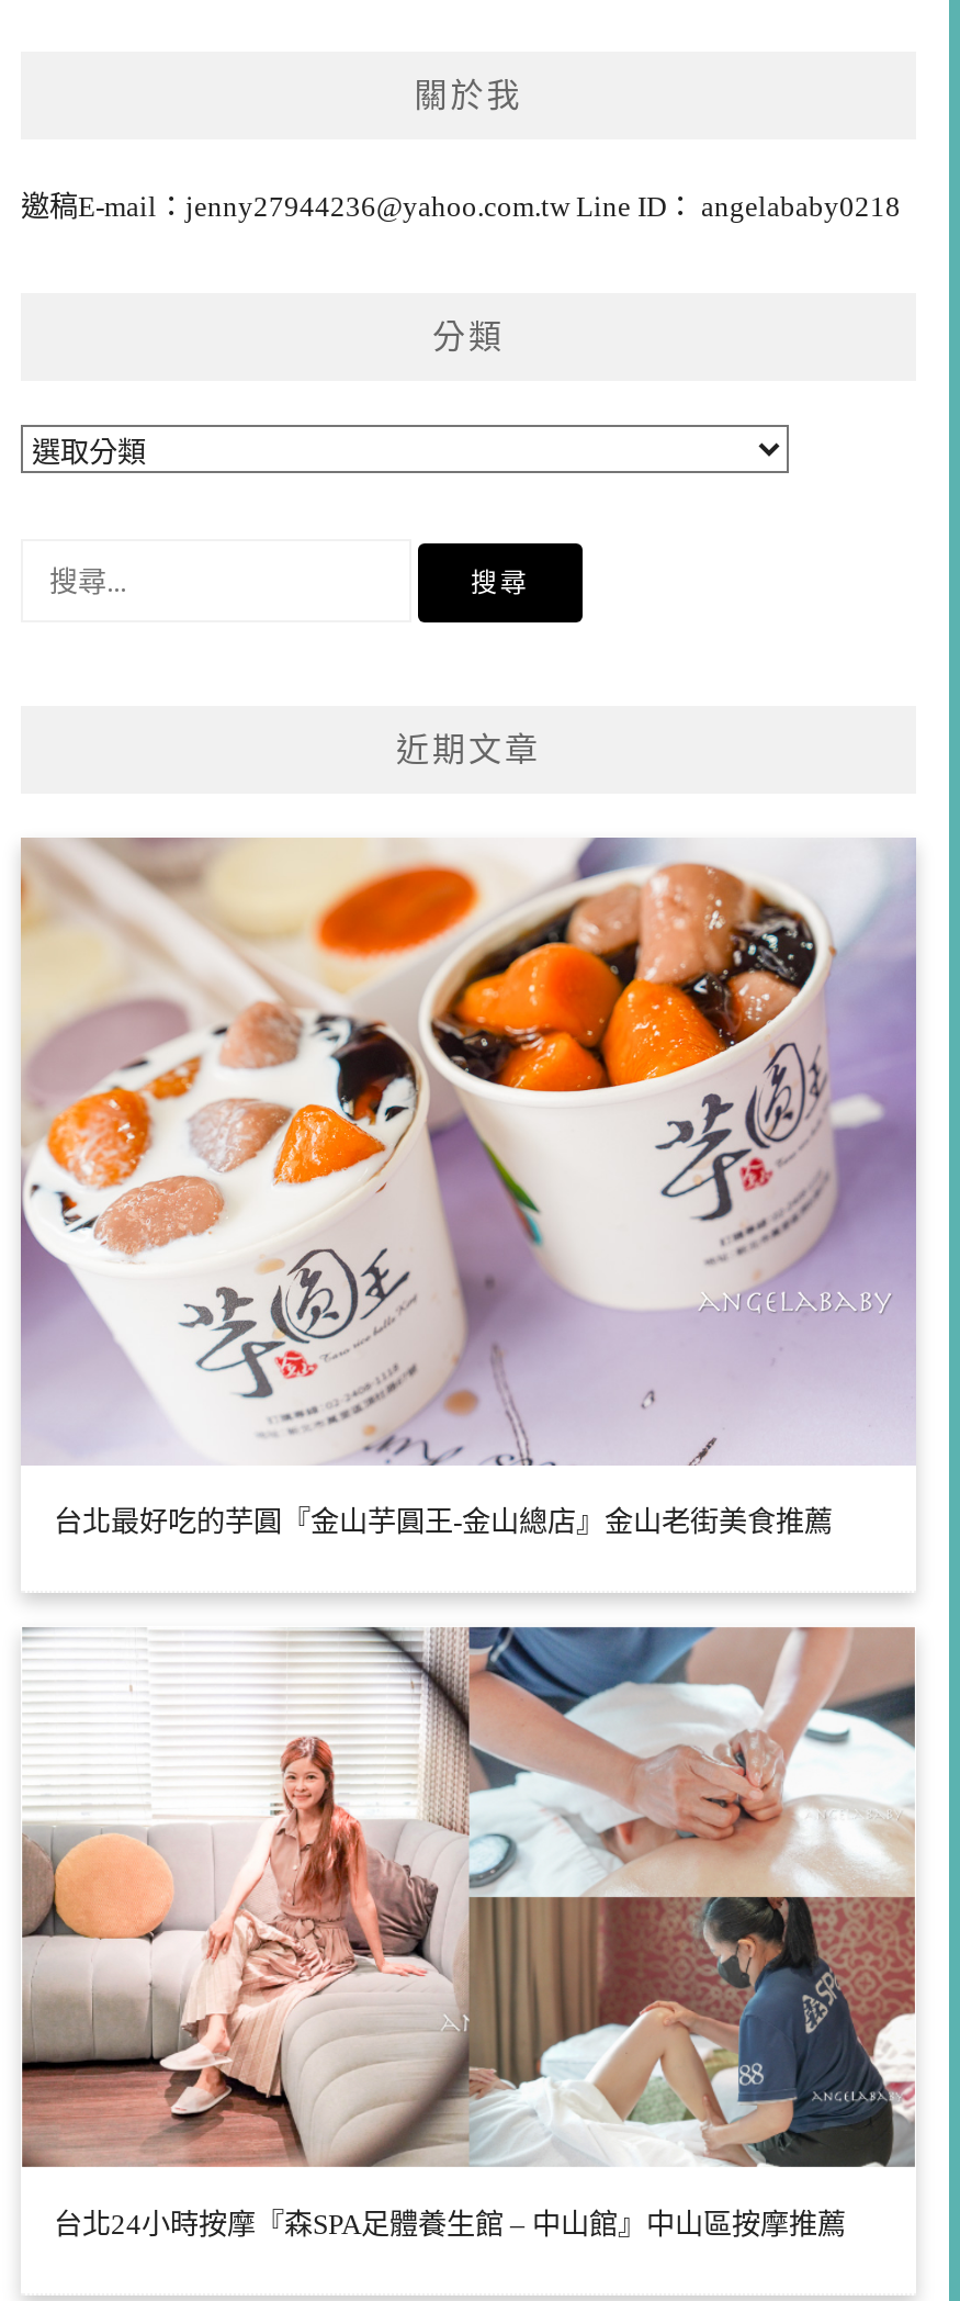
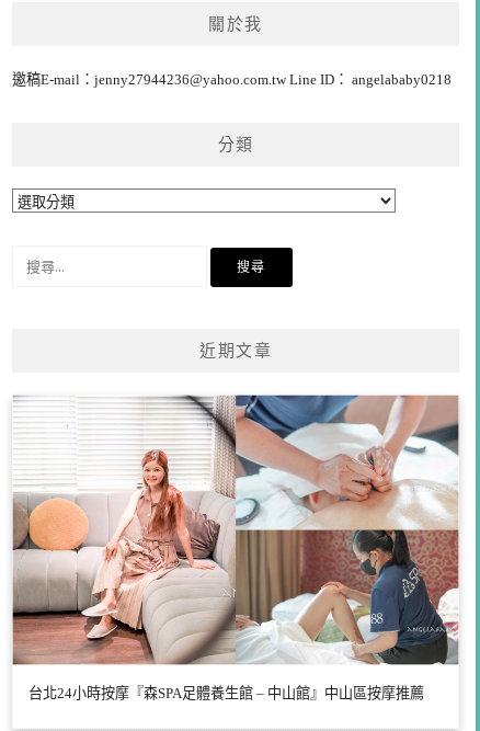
- [image]
- 台北最好吃的芋圓『金山芋圓王-金山總店』金山老街美食推薦
